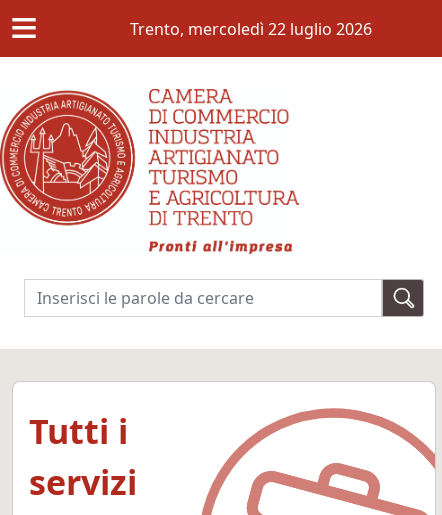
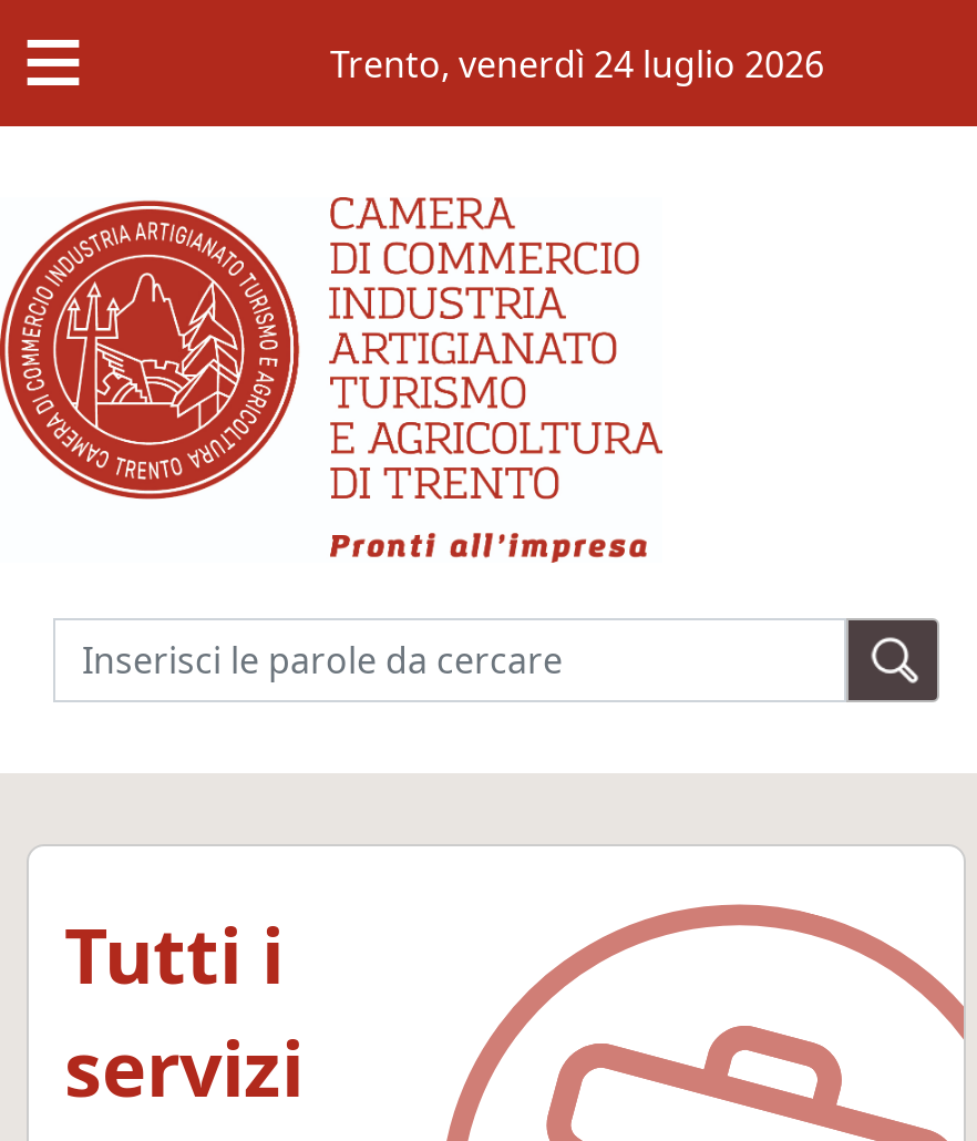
- Trento, mercoledì 22 luglio 2026
+ Trento, venerdì 24 luglio 2026
